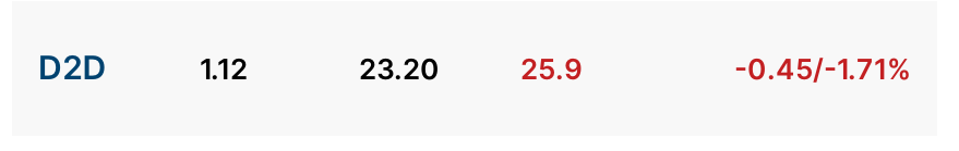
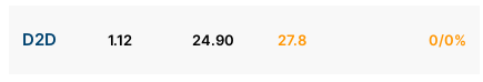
- 23.20
+ 24.90

- 25.9
+ 27.8

- -0.45/-1.71%
+ 0/0%
